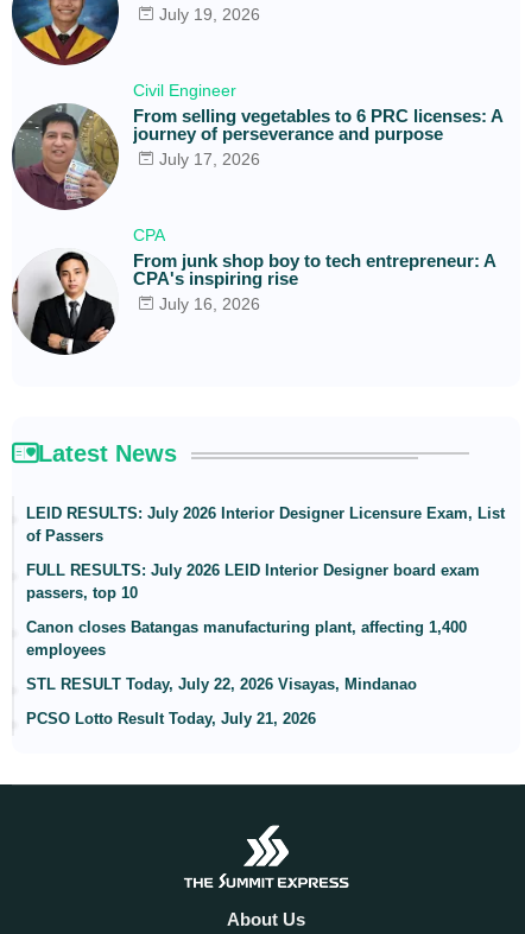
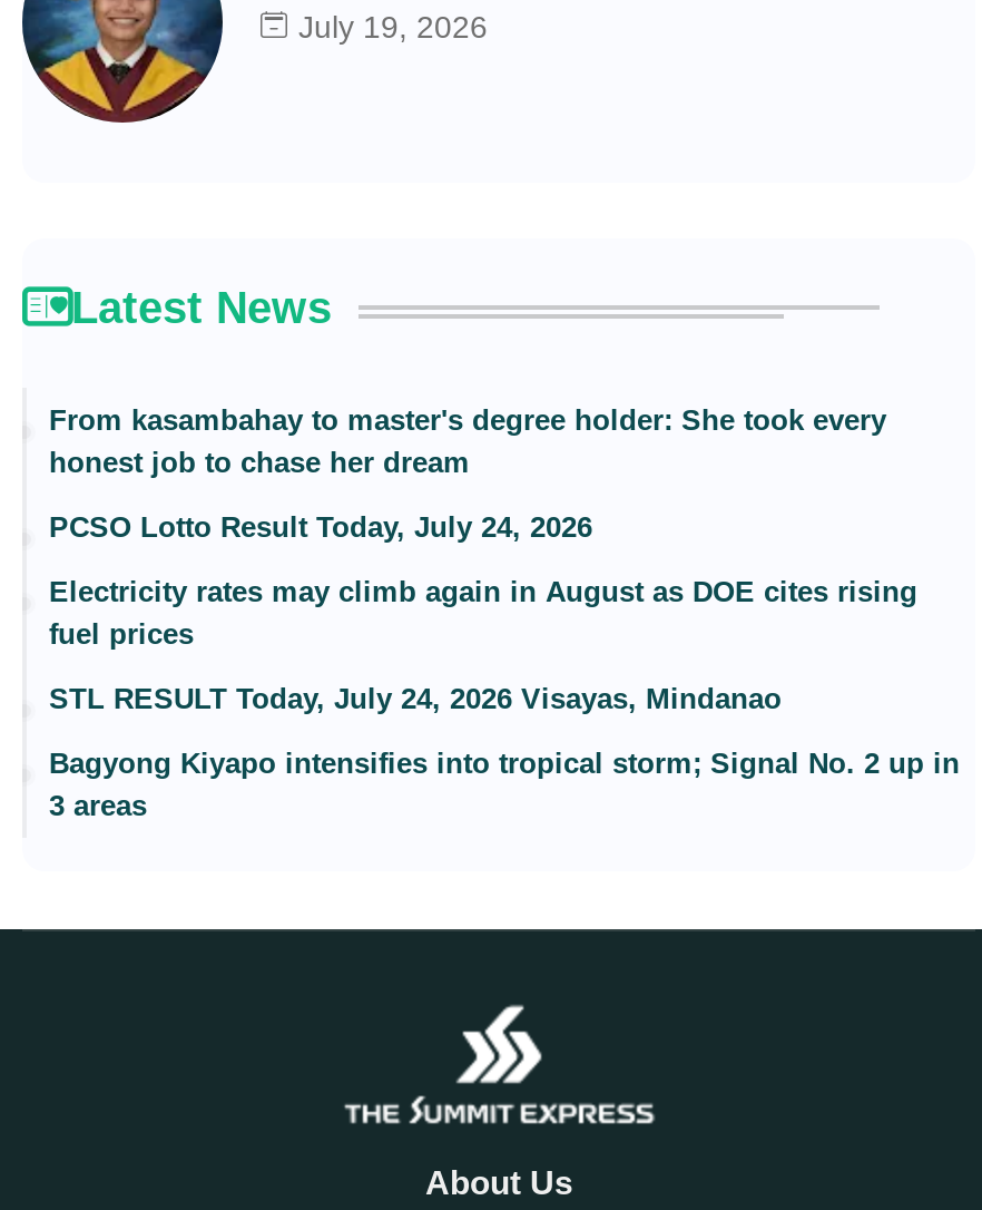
- [image]
- Civil Engineer
- From selling vegetables to 6 PRC licenses: A
- journey of perseverance and purpose
- July 17, 2026

- CPA
- From junk shop boy to tech entrepreneur: A
- CPA's inspiring rise
- July 16, 2026

- LEID RESULTS: July 2026 Interior Designer Licensure Exam, List
- of Passers
+ From kasambahay to master's degree holder: She took every
+ honest job to chase her dream

- FULL RESULTS: July 2026 LEID Interior Designer board exam
- passers, top 10
+ PCSO Lotto Result Today, July 24, 2026

- Canon closes Batangas manufacturing plant, affecting 1,400
- employees
+ Electricity rates may climb again in August as DOE cites rising
+ fuel prices

- STL RESULT Today, July 22, 2026 Visayas, Mindanao
+ STL RESULT Today, July 24, 2026 Visayas, Mindanao

- PCSO Lotto Result Today, July 21, 2026
+ Bagyong Kiyapo intensifies into tropical storm; Signal No. 2 up in
+ 3 areas
